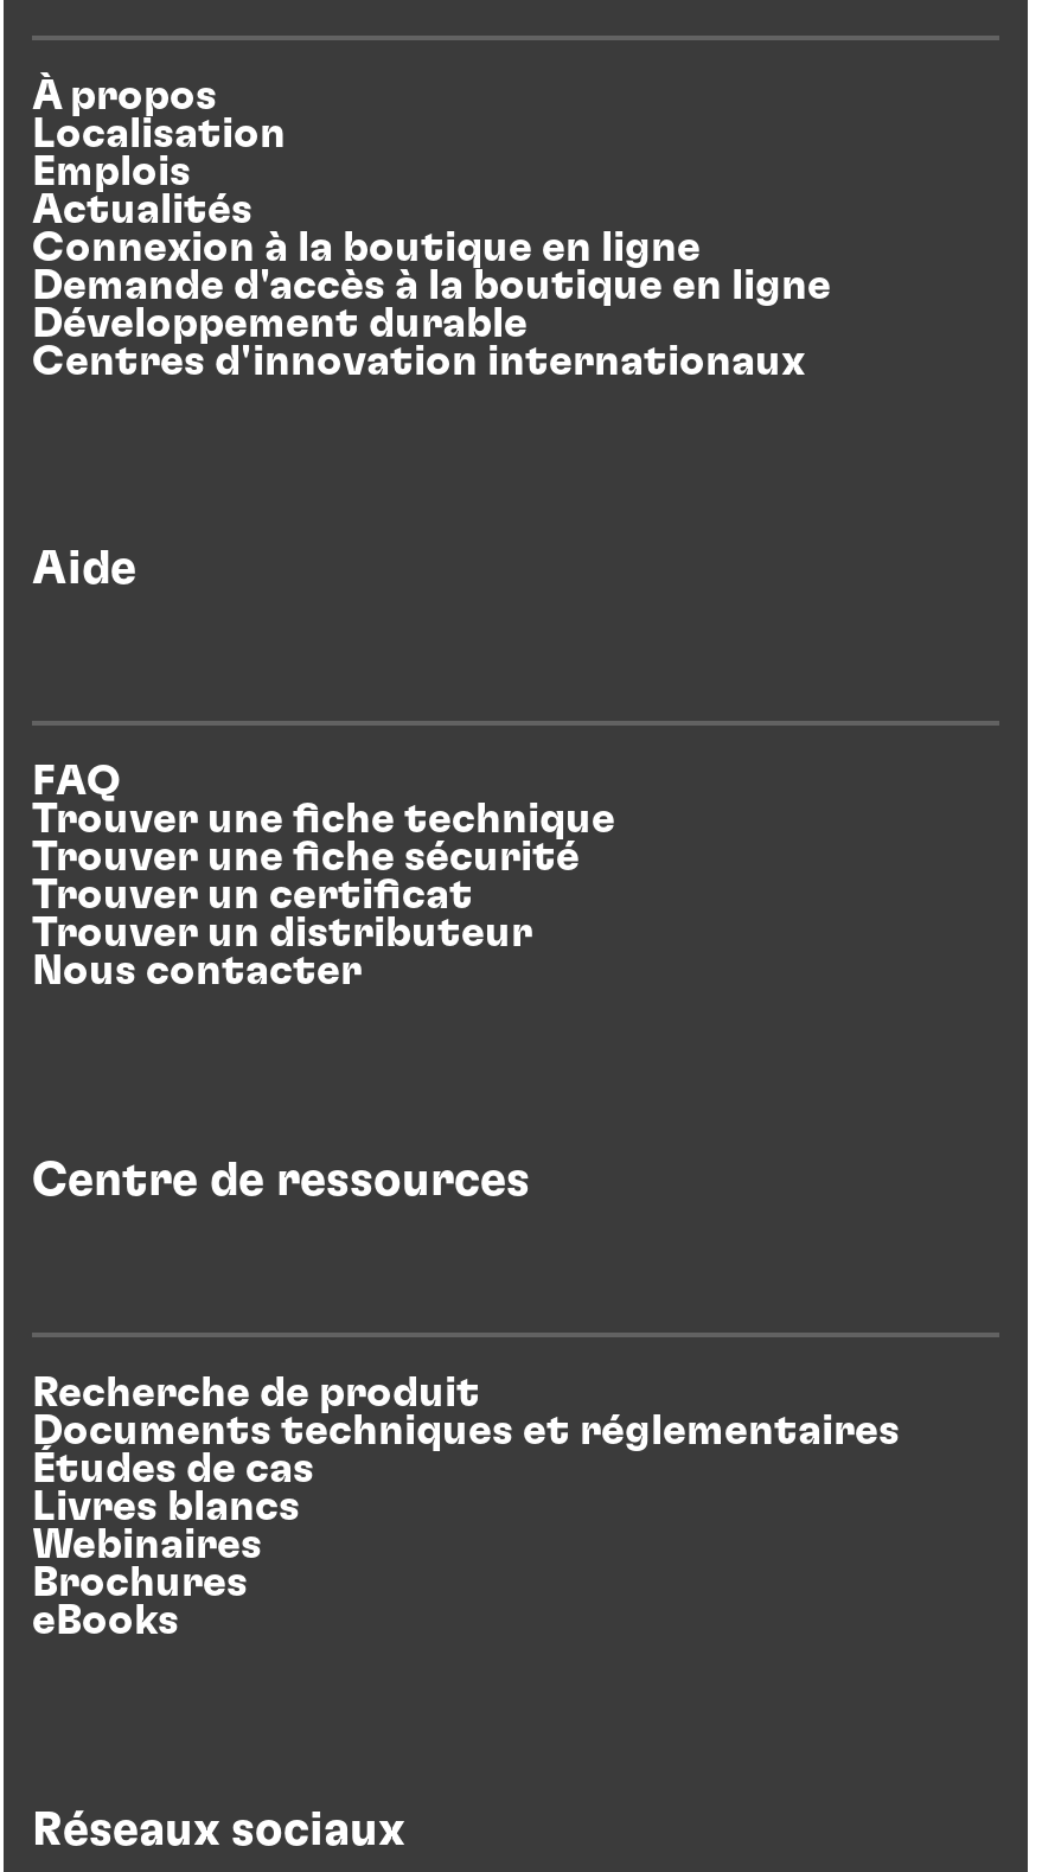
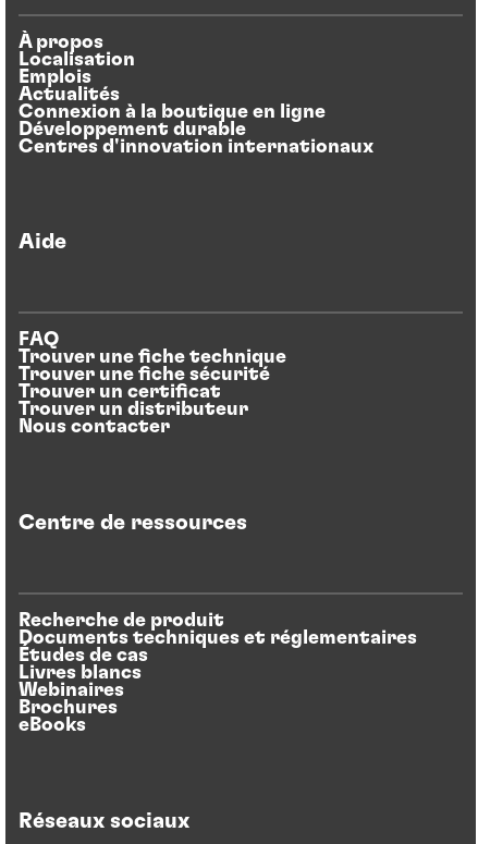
- Demande d'accès à la boutique en ligne
